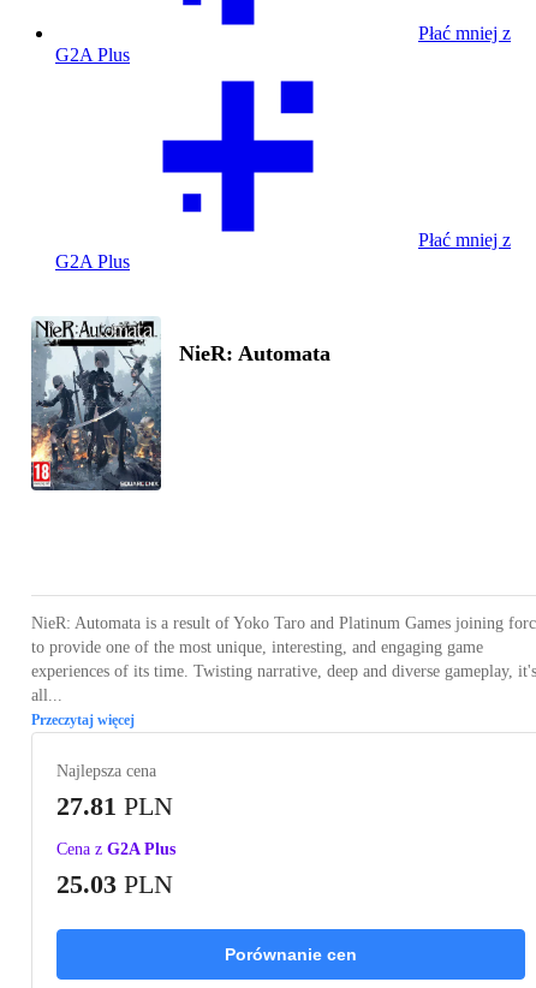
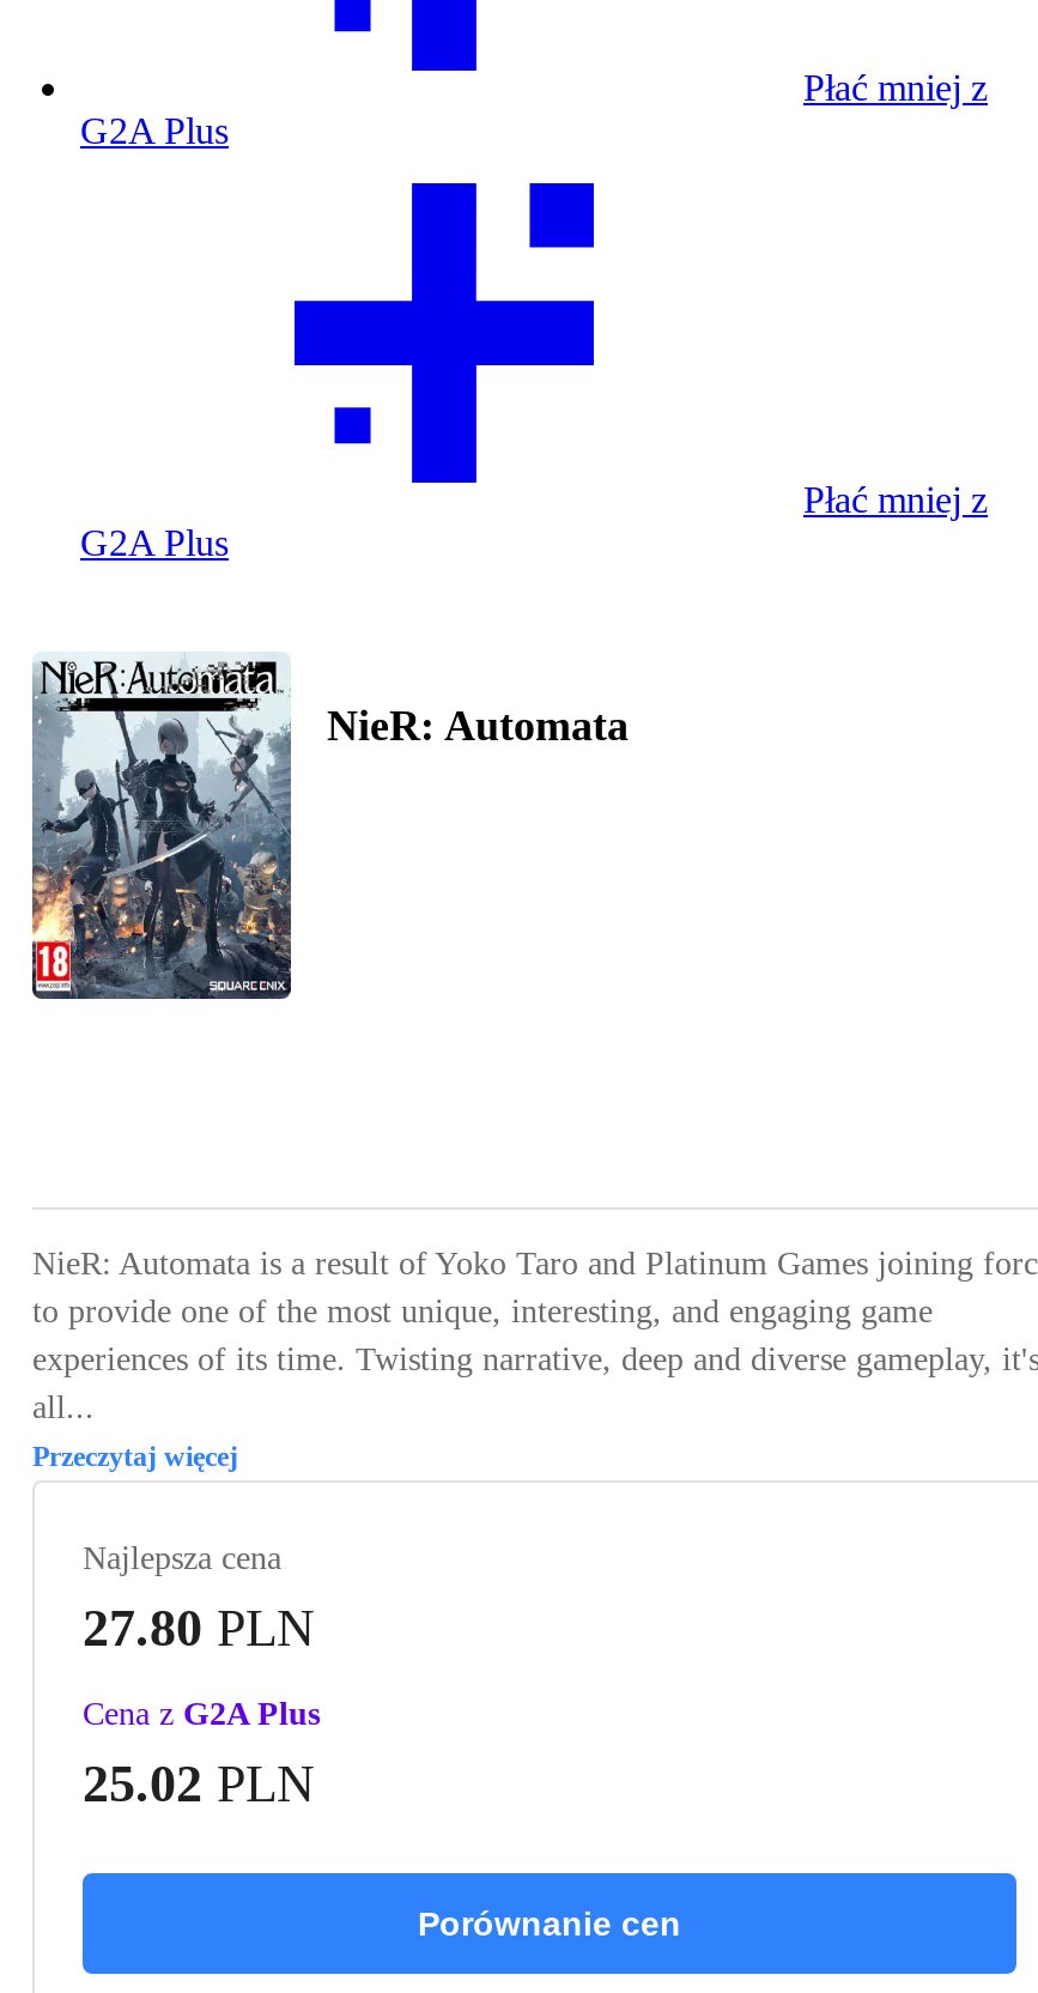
- 27.81 PLN
+ 27.80 PLN

- 25.03 PLN
+ 25.02 PLN
